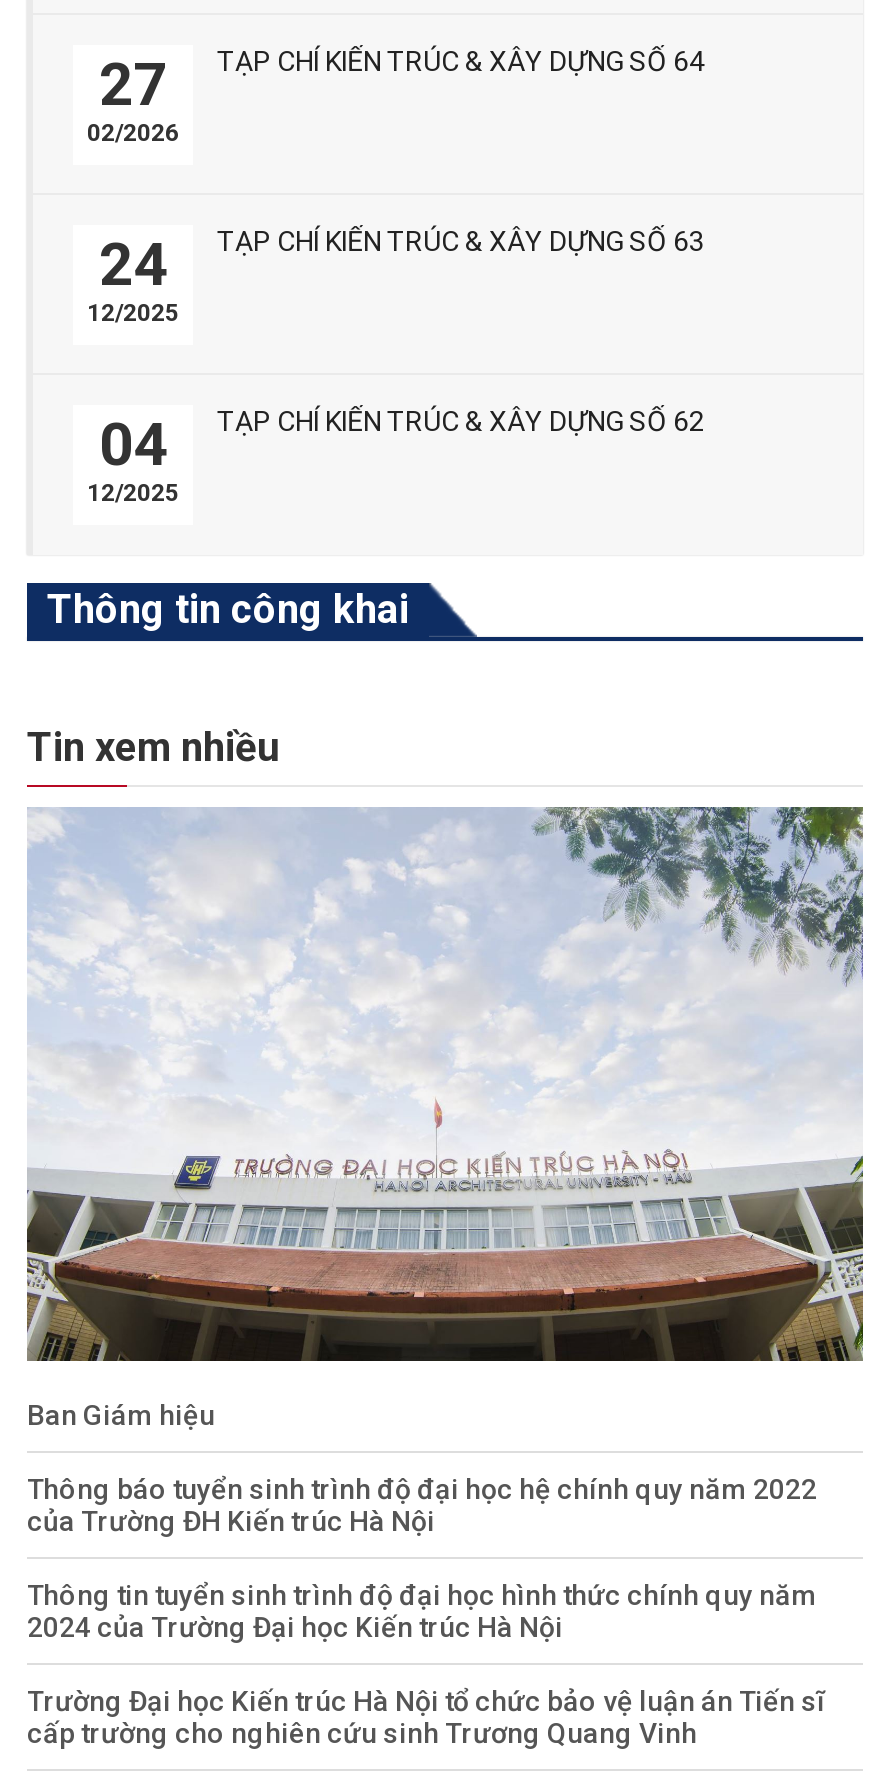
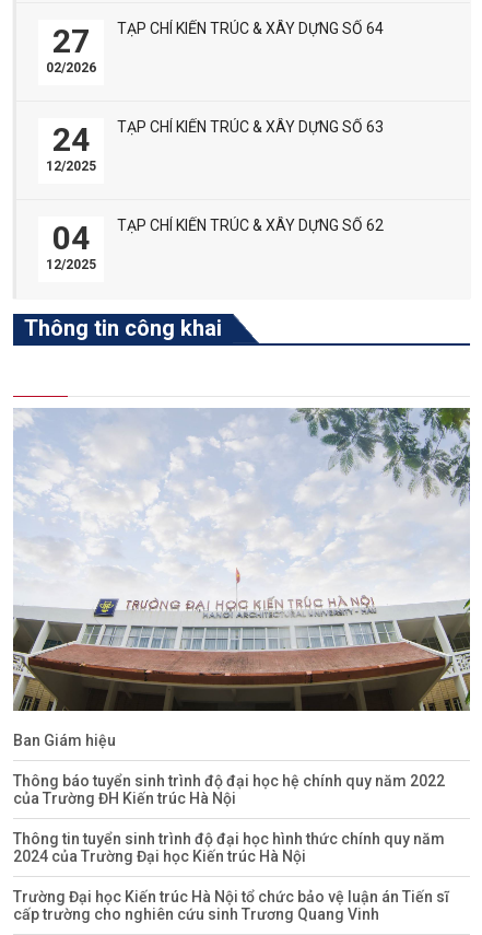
- Tin xem nhiều
